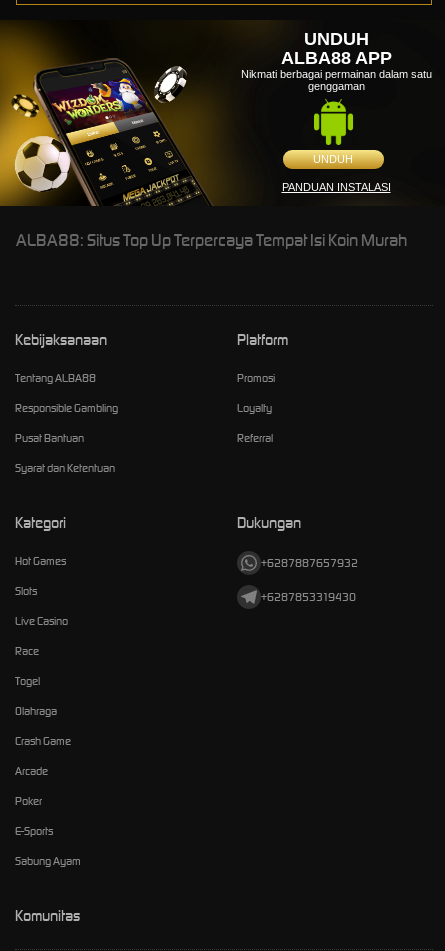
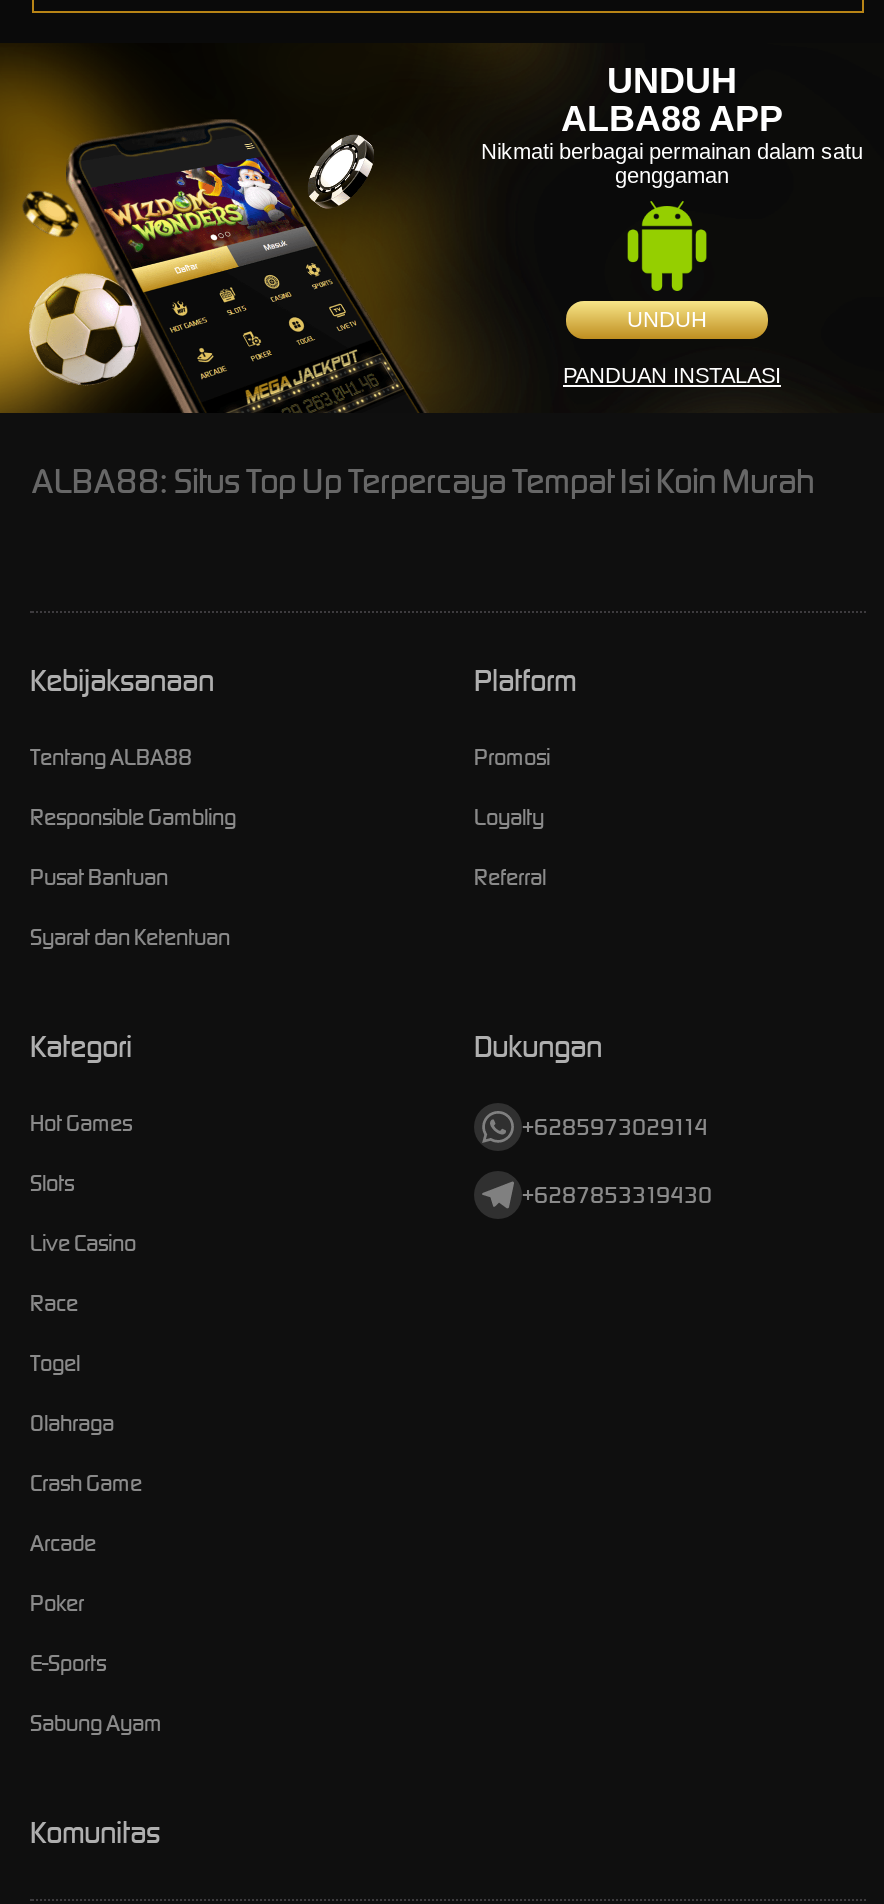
- +6287887657932
+ +6285973029114
